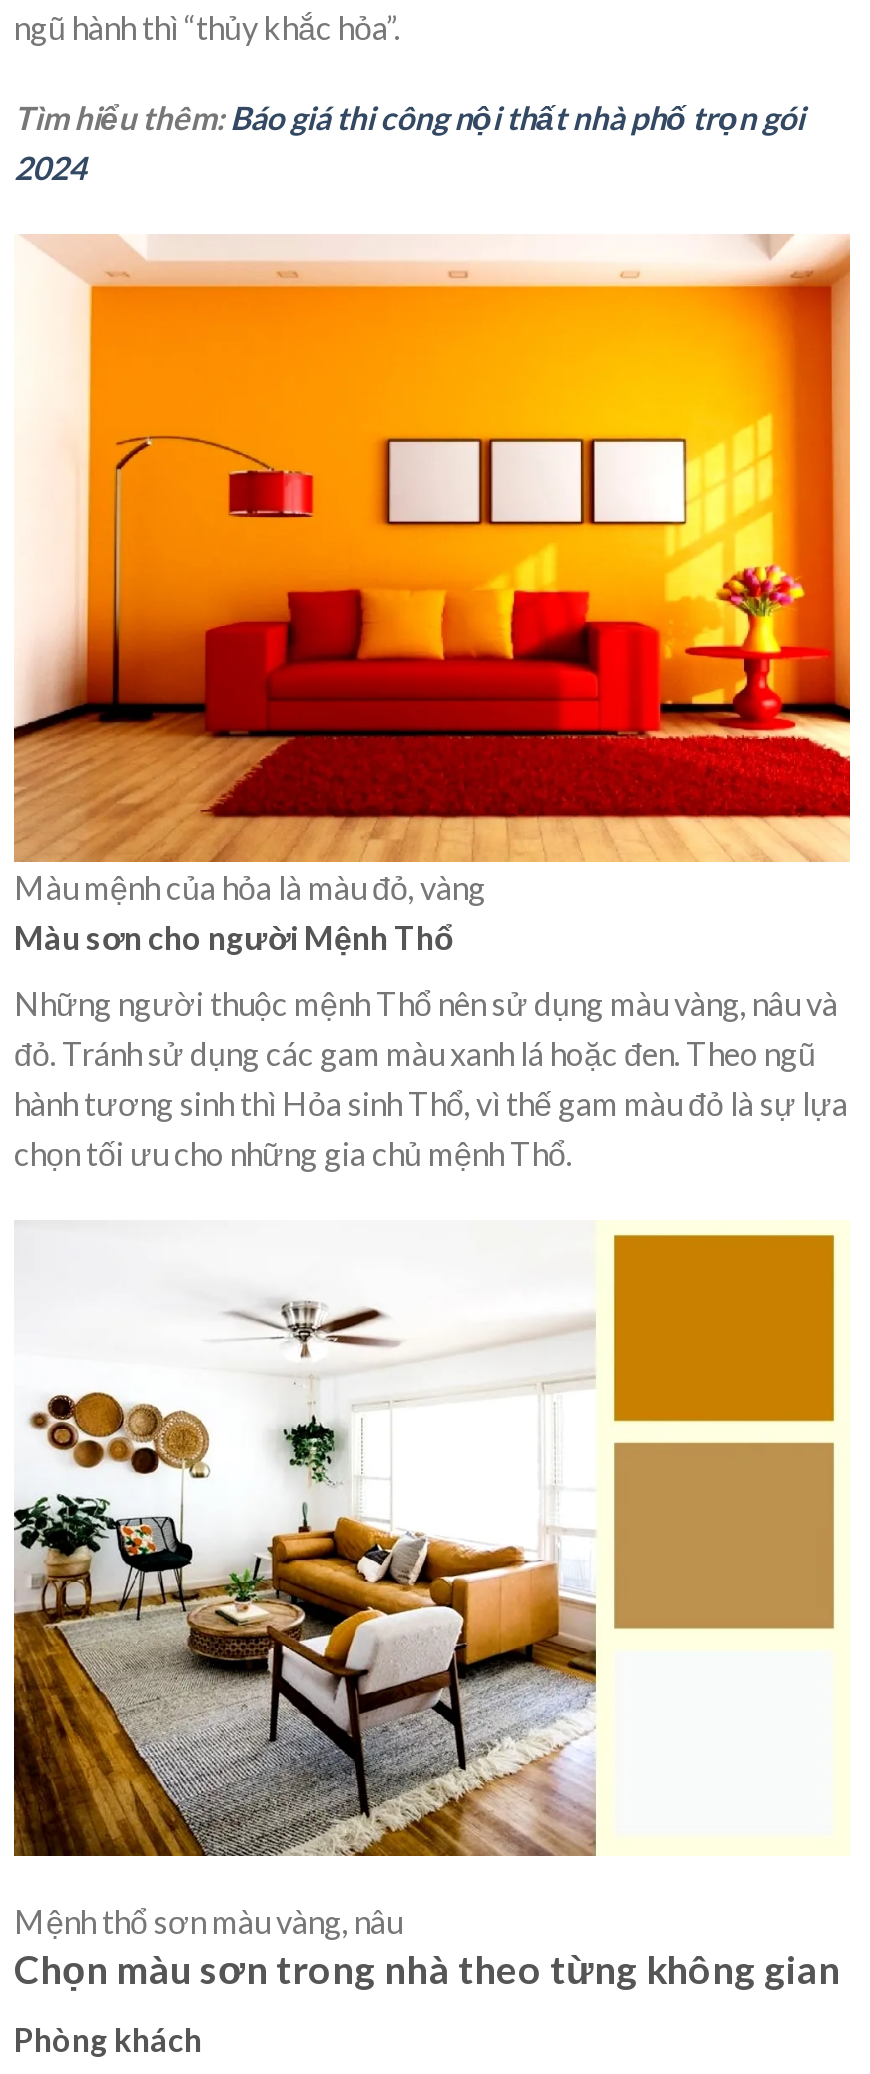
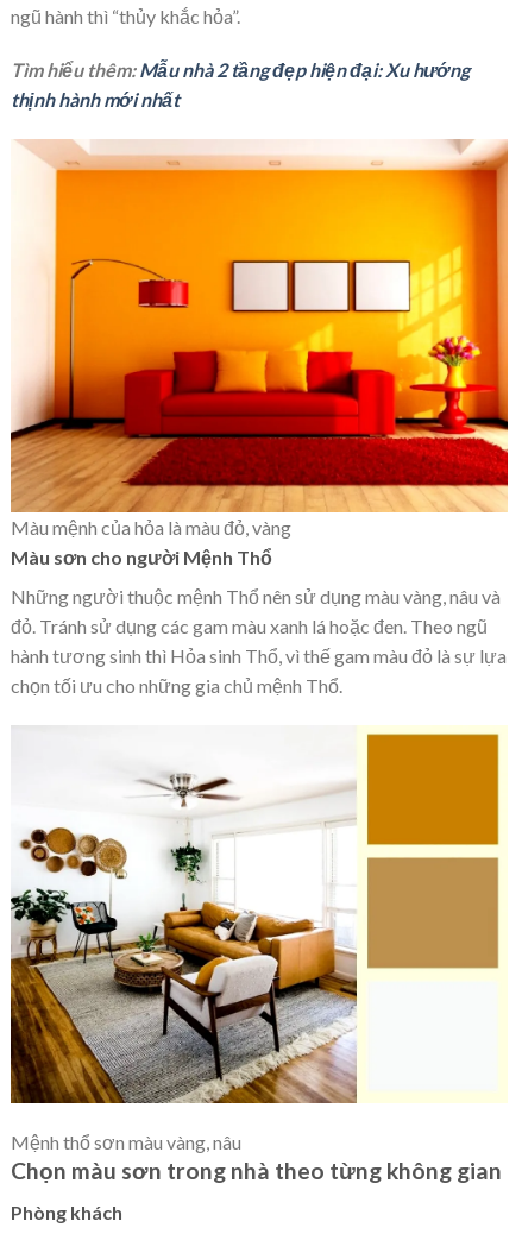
- Tìm hiểu thêm: Báo giá thi công nội thất nhà phố trọn gói
- 2024
+ Tìm hiểu thêm: Mẫu nhà 2 tầng đẹp hiện đại: Xu hướng
+ thịnh hành mới nhất
